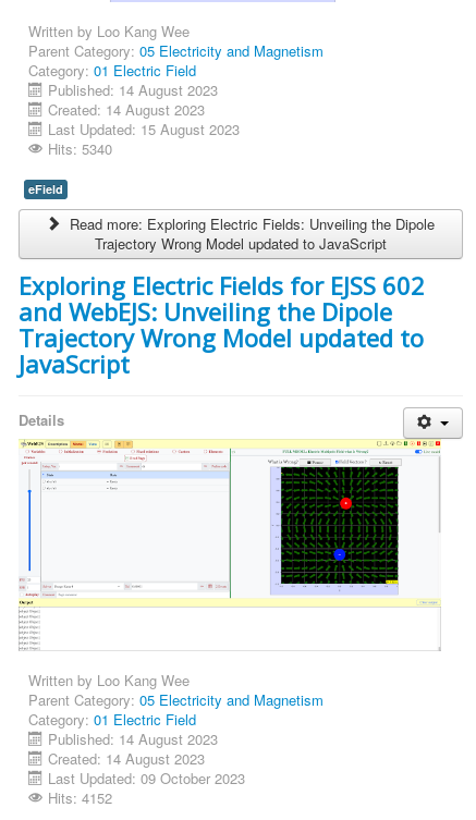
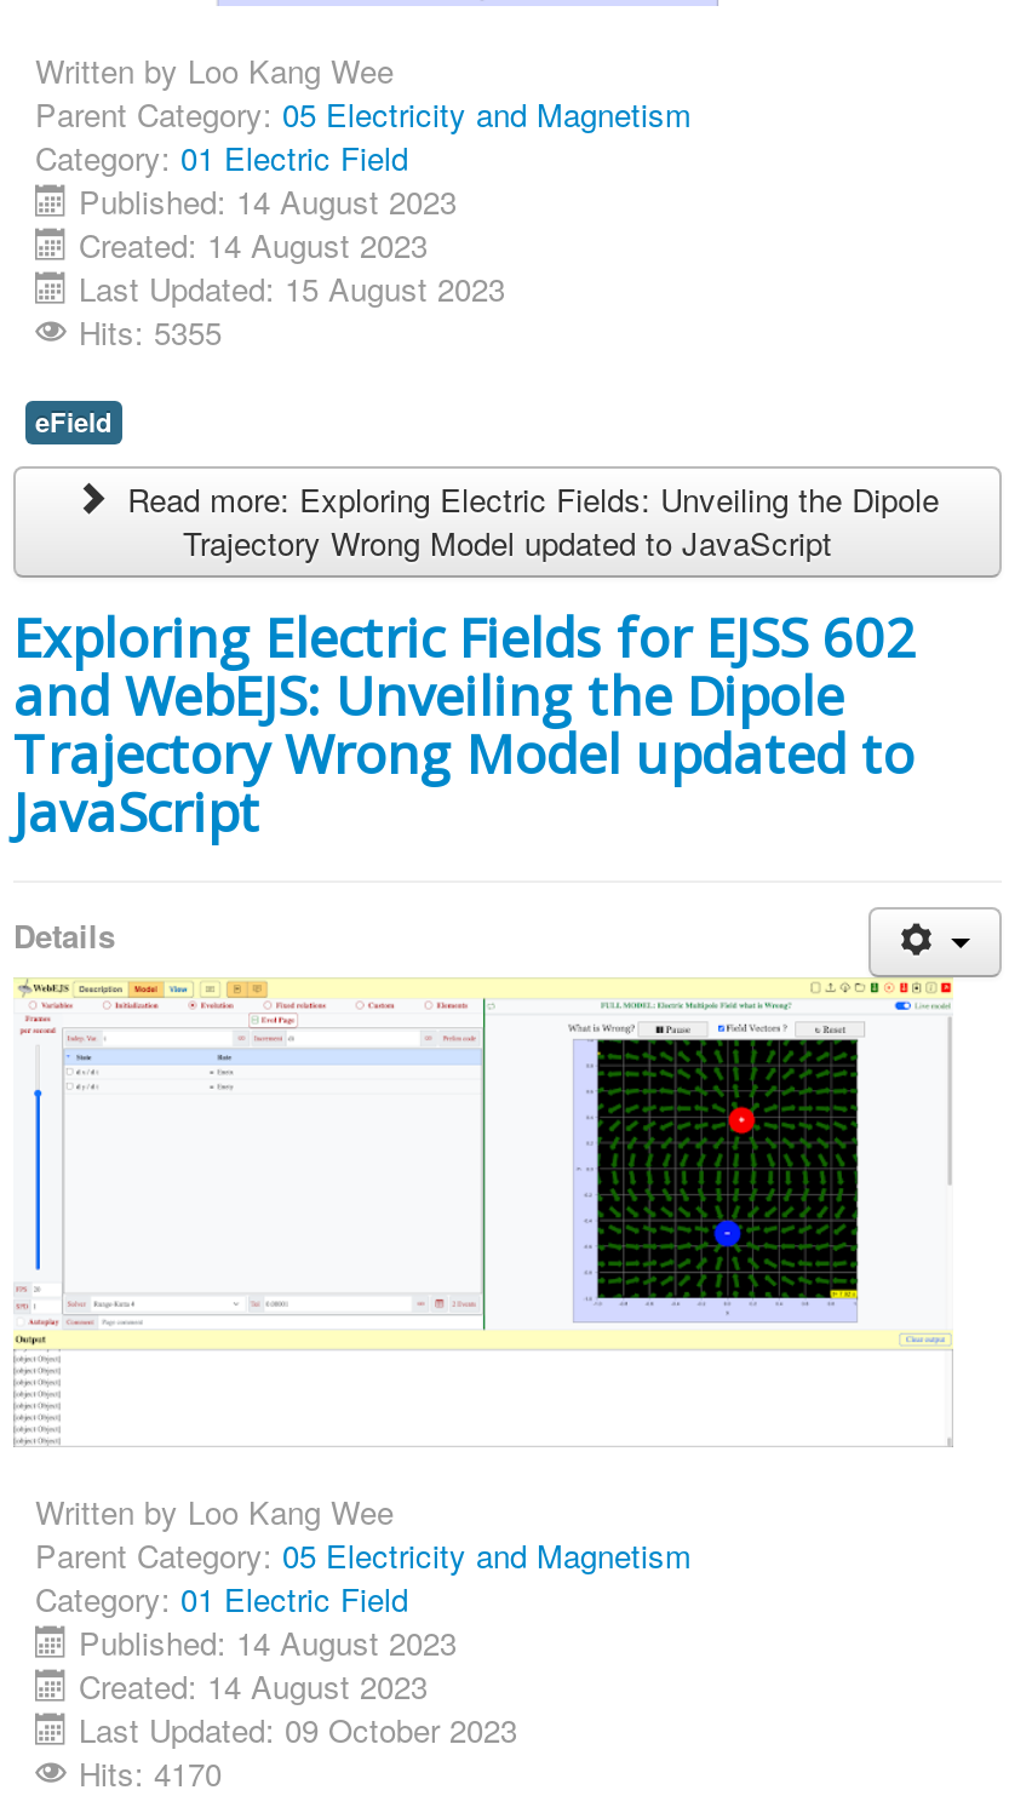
- Hits: 5340
+ Hits: 5355

- Hits: 4152
+ Hits: 4170
